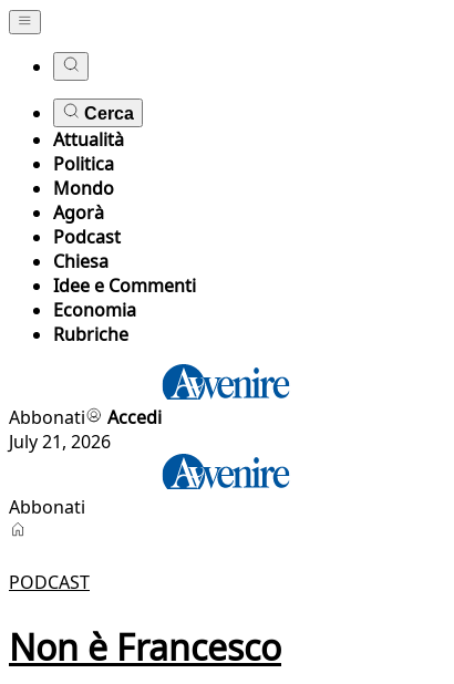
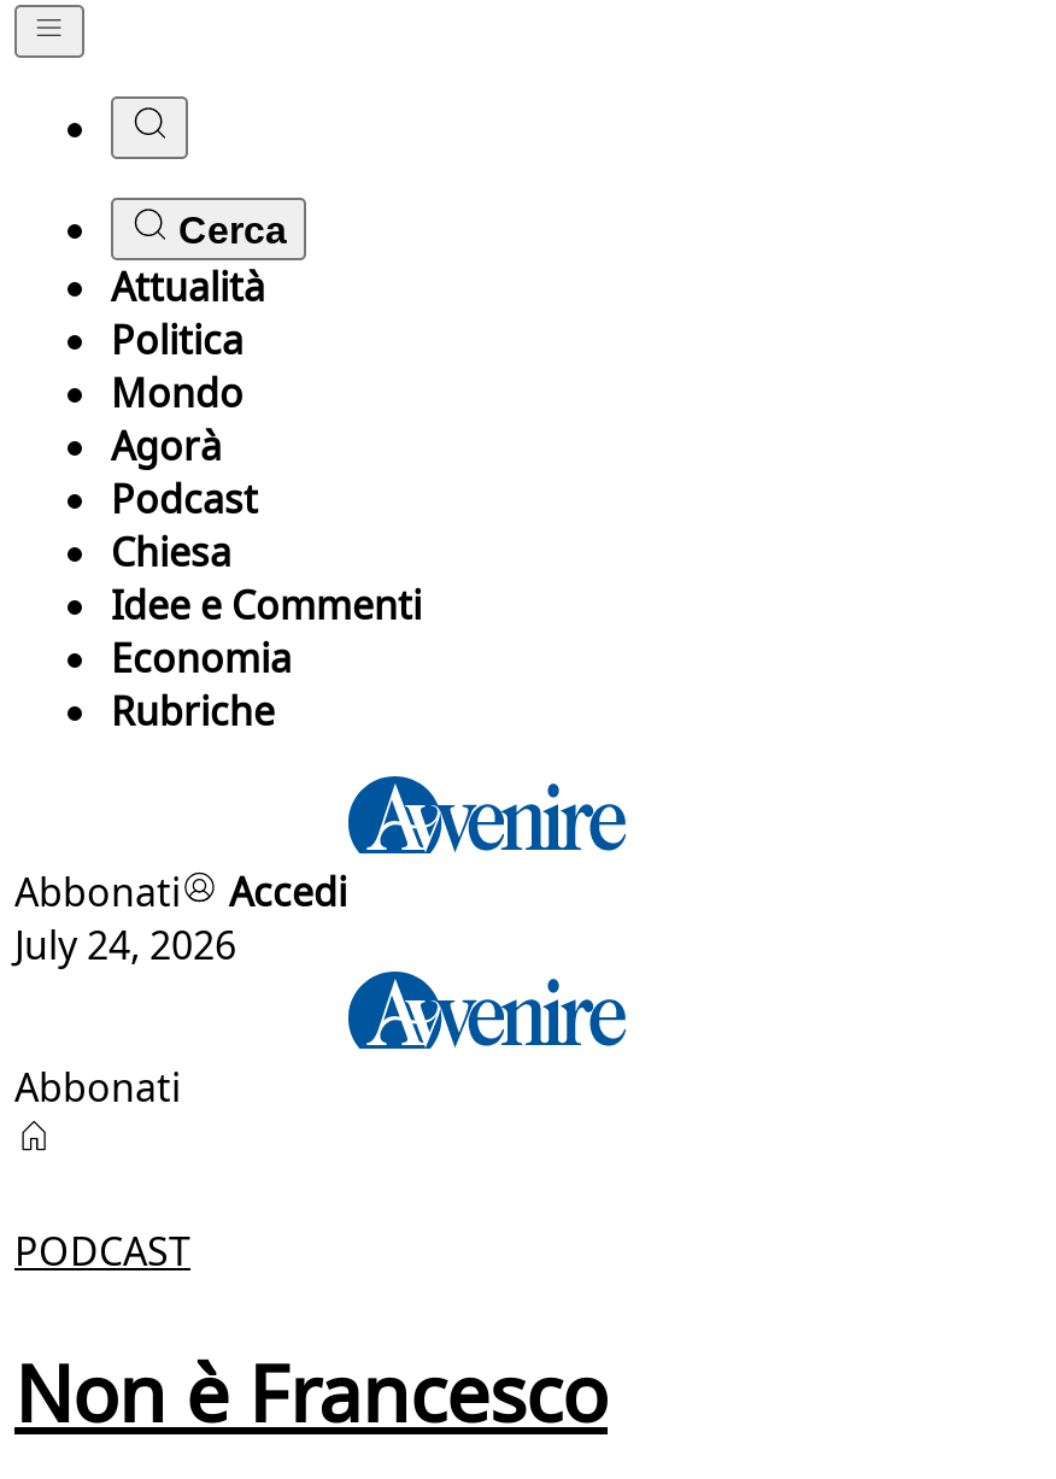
- July 21, 2026
+ July 24, 2026
